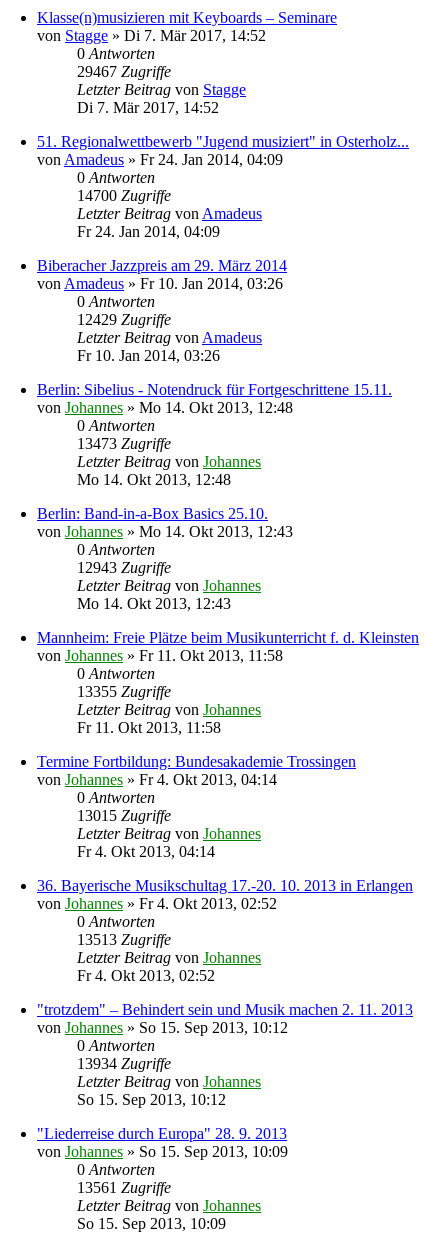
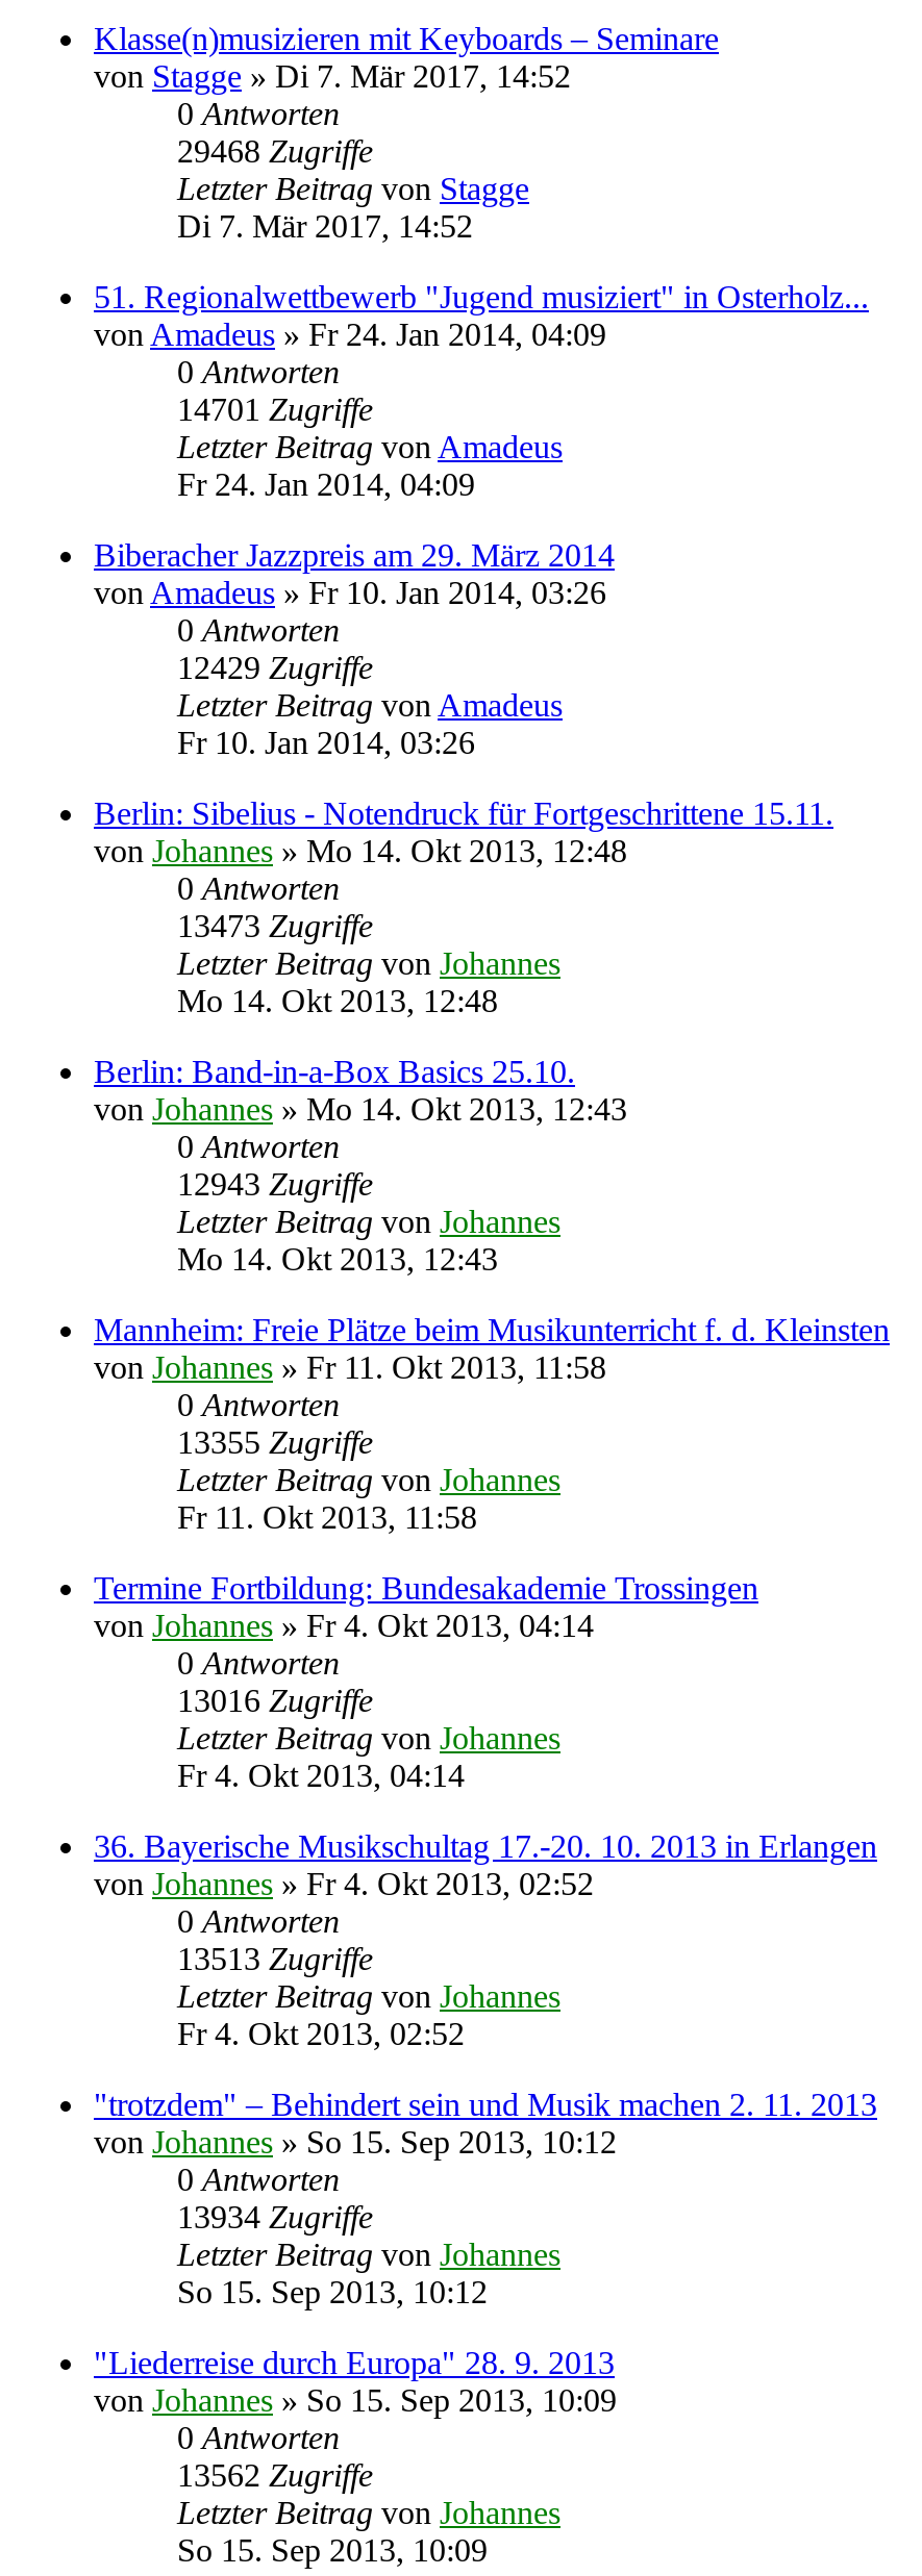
- 29467 Zugriffe
+ 29468 Zugriffe

- 14700 Zugriffe
+ 14701 Zugriffe

- 13015 Zugriffe
+ 13016 Zugriffe

- 13561 Zugriffe
+ 13562 Zugriffe
